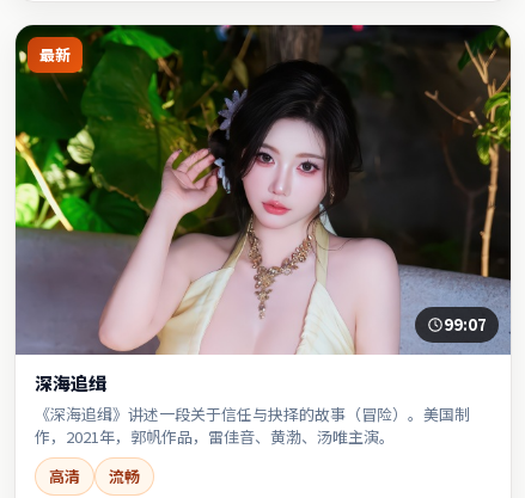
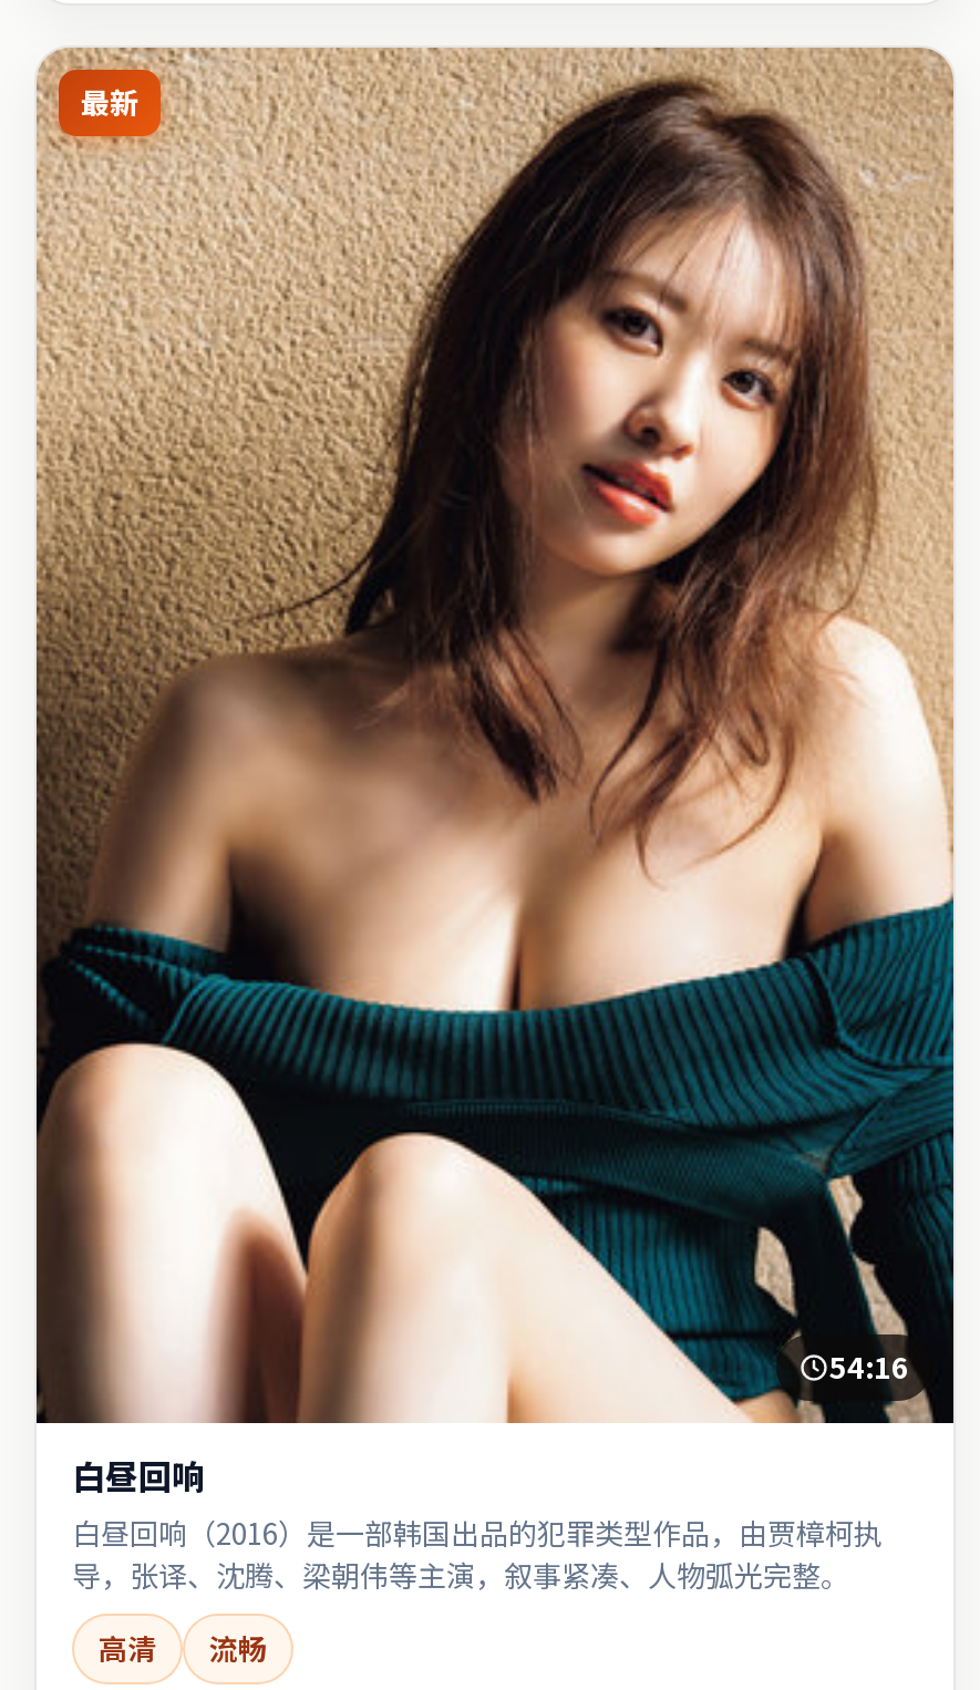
- [image]
- 99:07
+ [image]
+ 54:16

- 深海追缉
- 《深海追缉》讲述一段关于信任与抉择的故事（冒险）。美国制
- 作，2021年，郭帆作品，雷佳音、黄渤、汤唯主演。
+ 白昼回响
+ 白昼回响（2016）是一部韩国出品的犯罪类型作品，由贾樟柯执
+ 导，张译、沈腾、梁朝伟等主演，叙事紧凑、人物弧光完整。
